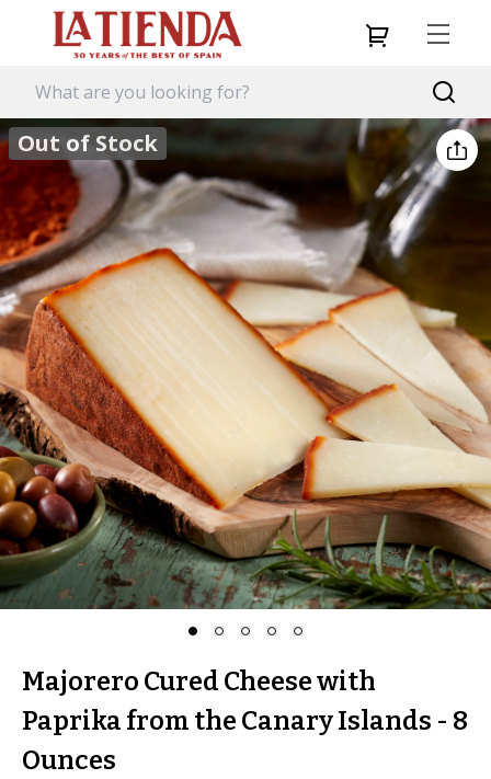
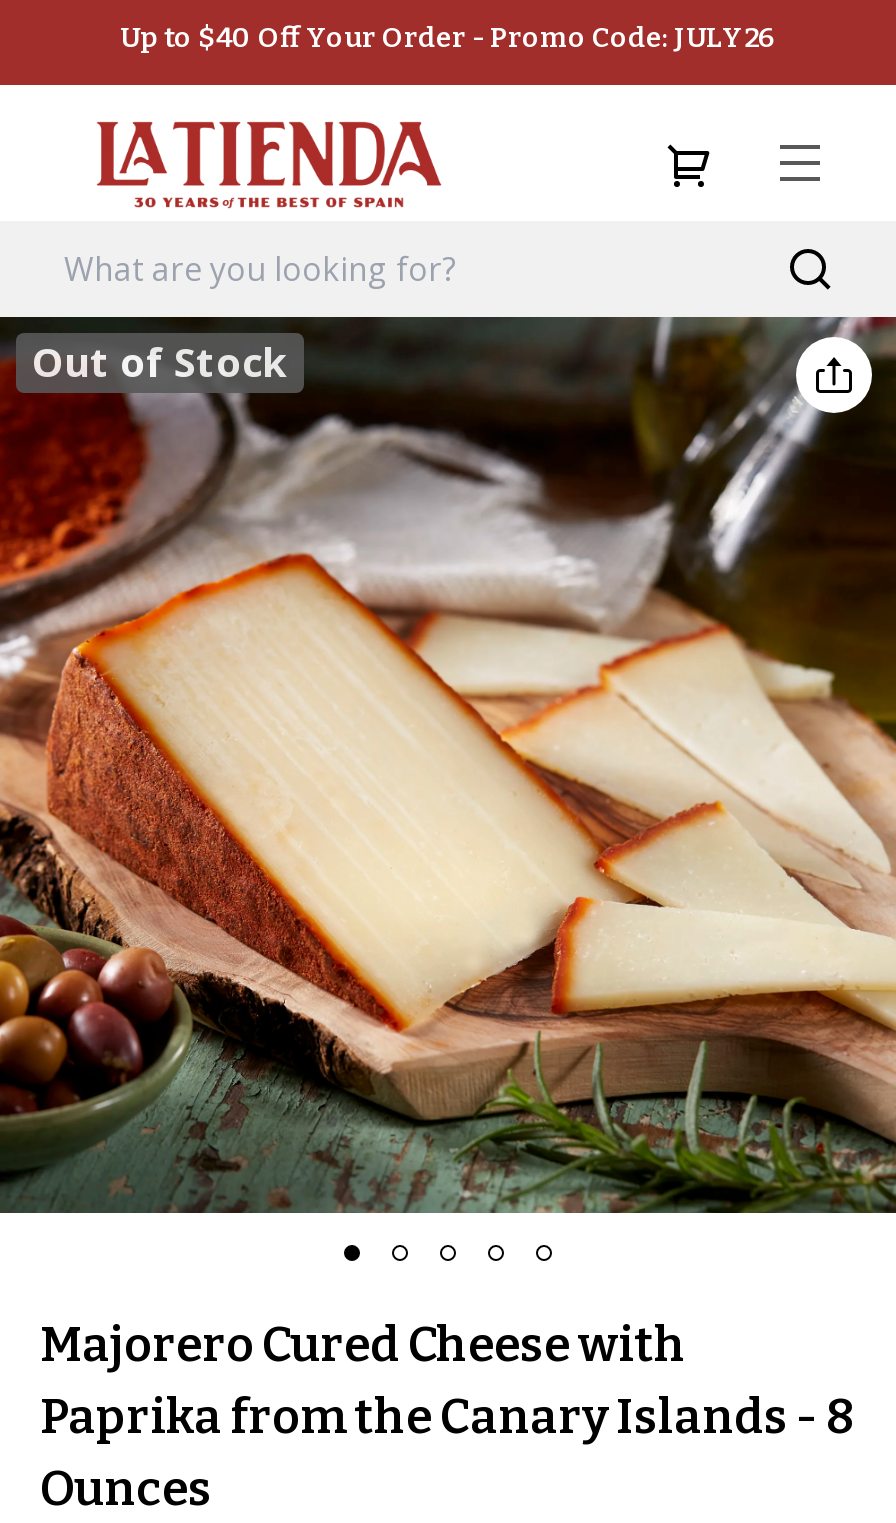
+ Up to $40 Off Your Order - Promo Code: JULY26
